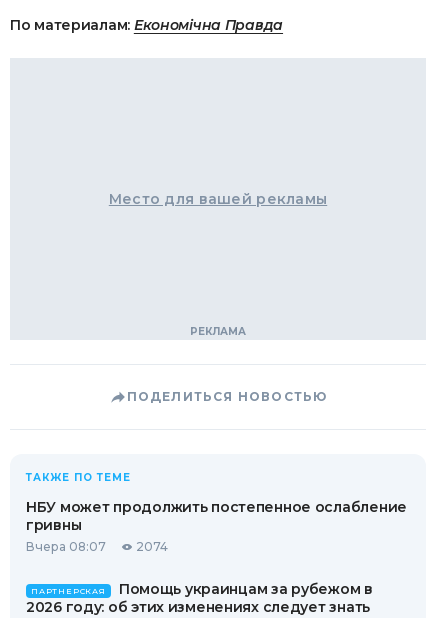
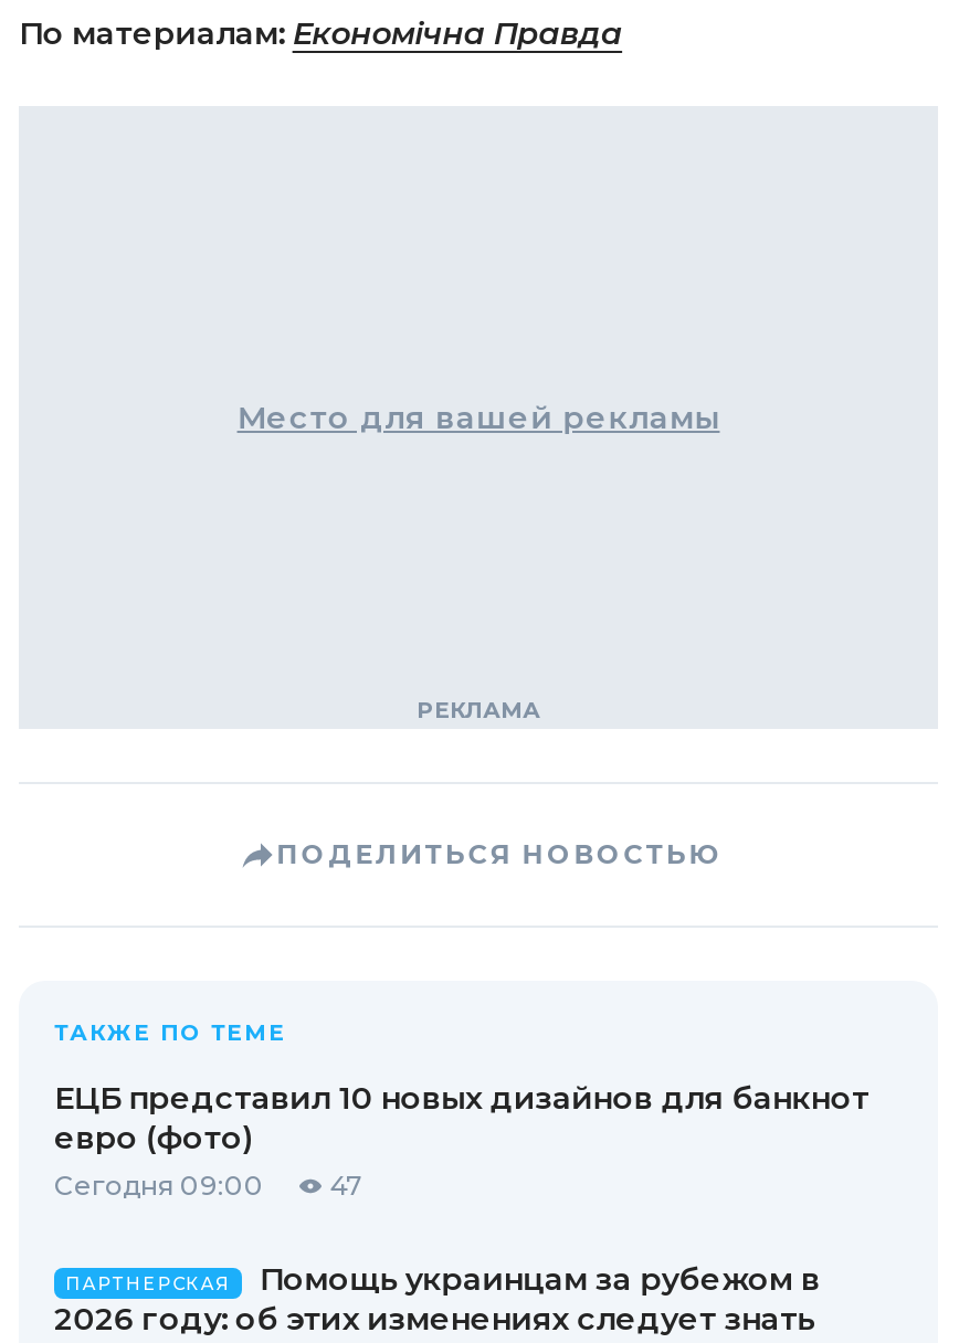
- НБУ может продолжить постепенное ослабление
- гривны
- Вчера 08:07
- 2074
+ ЕЦБ представил 10 новых дизайнов для банкнот
+ евро (фото)
+ Сегодня 09:00
+ 47
